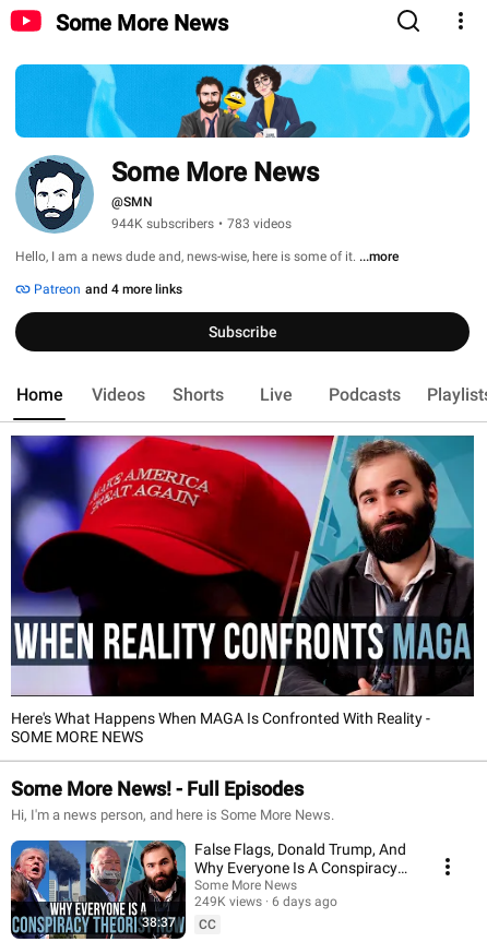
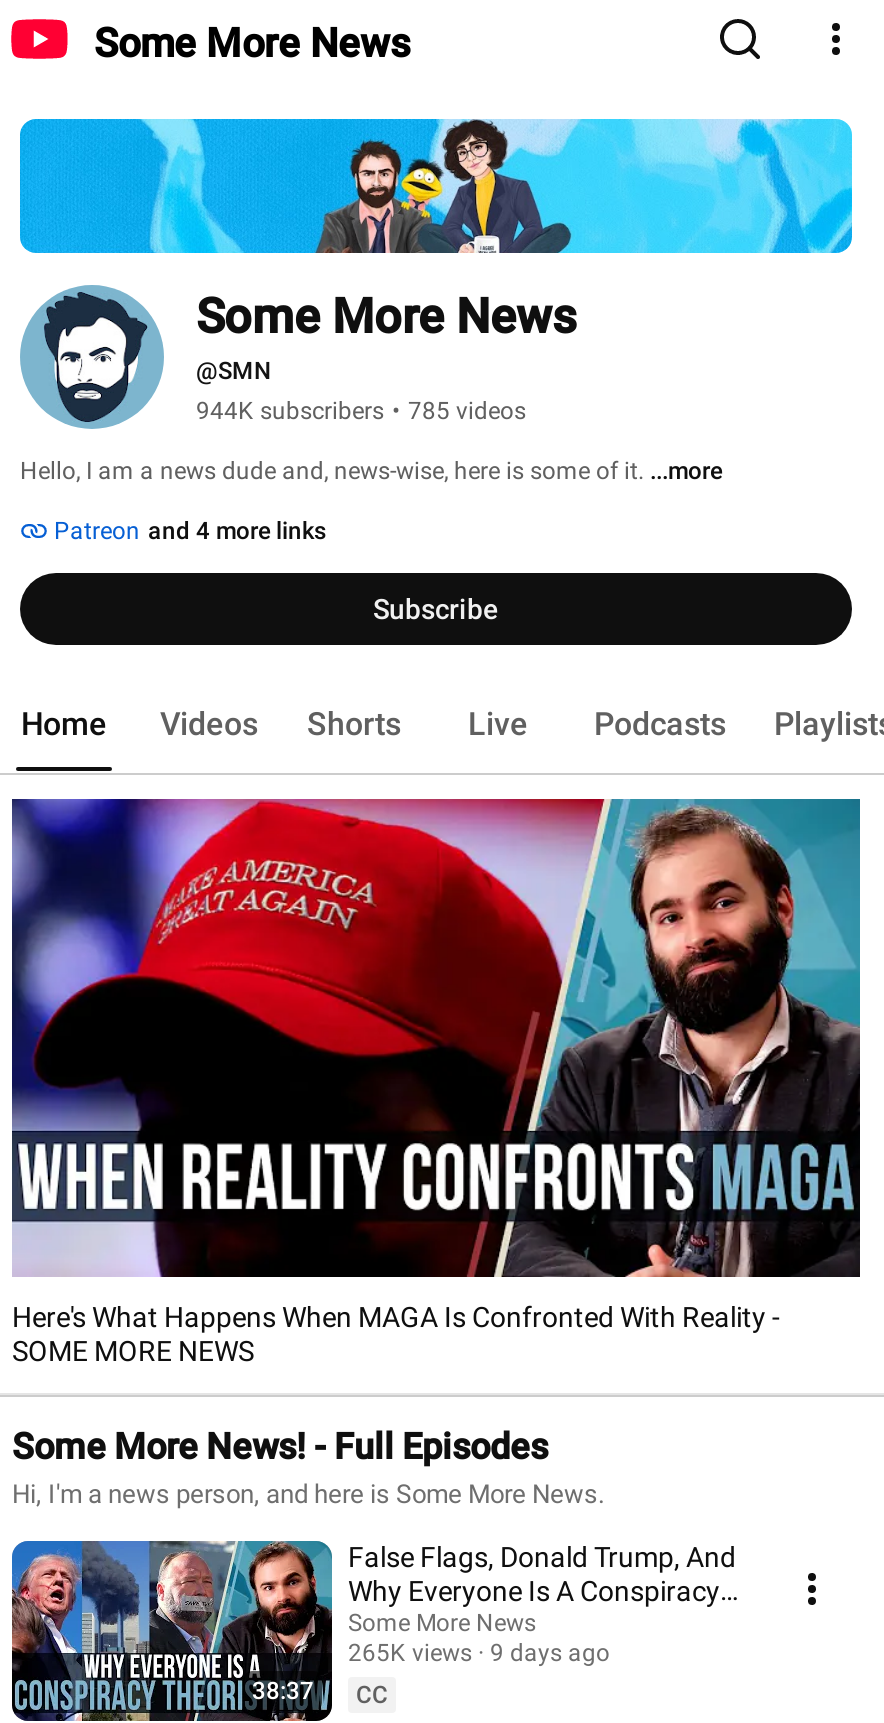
- 944K subscribers • 783 videos
+ 944K subscribers • 785 videos

- 249K views
+ 265K views

- 6 days ago
+ 9 days ago
